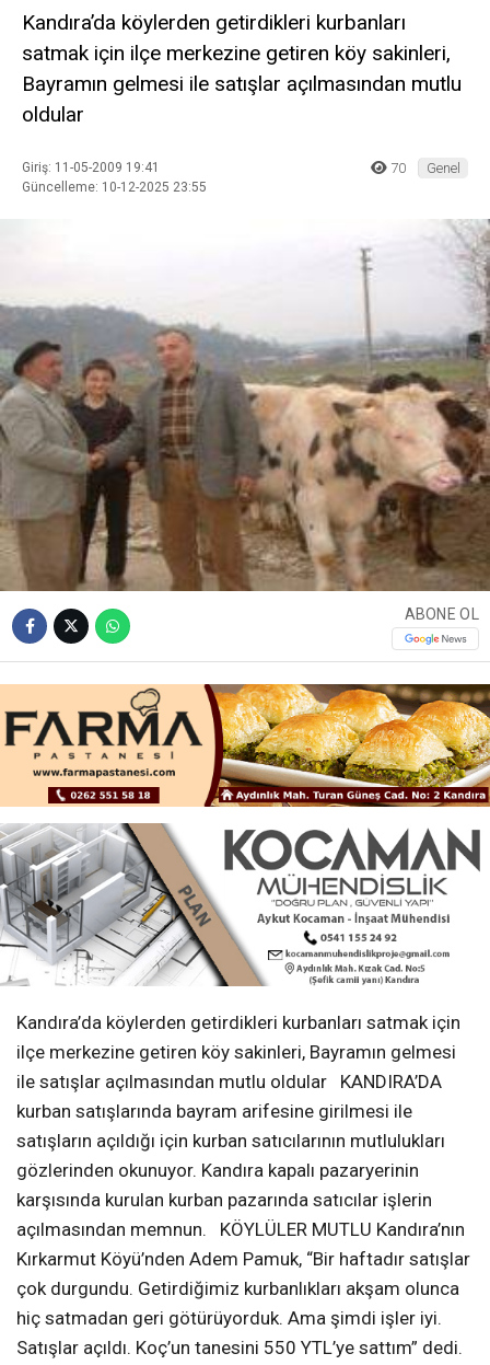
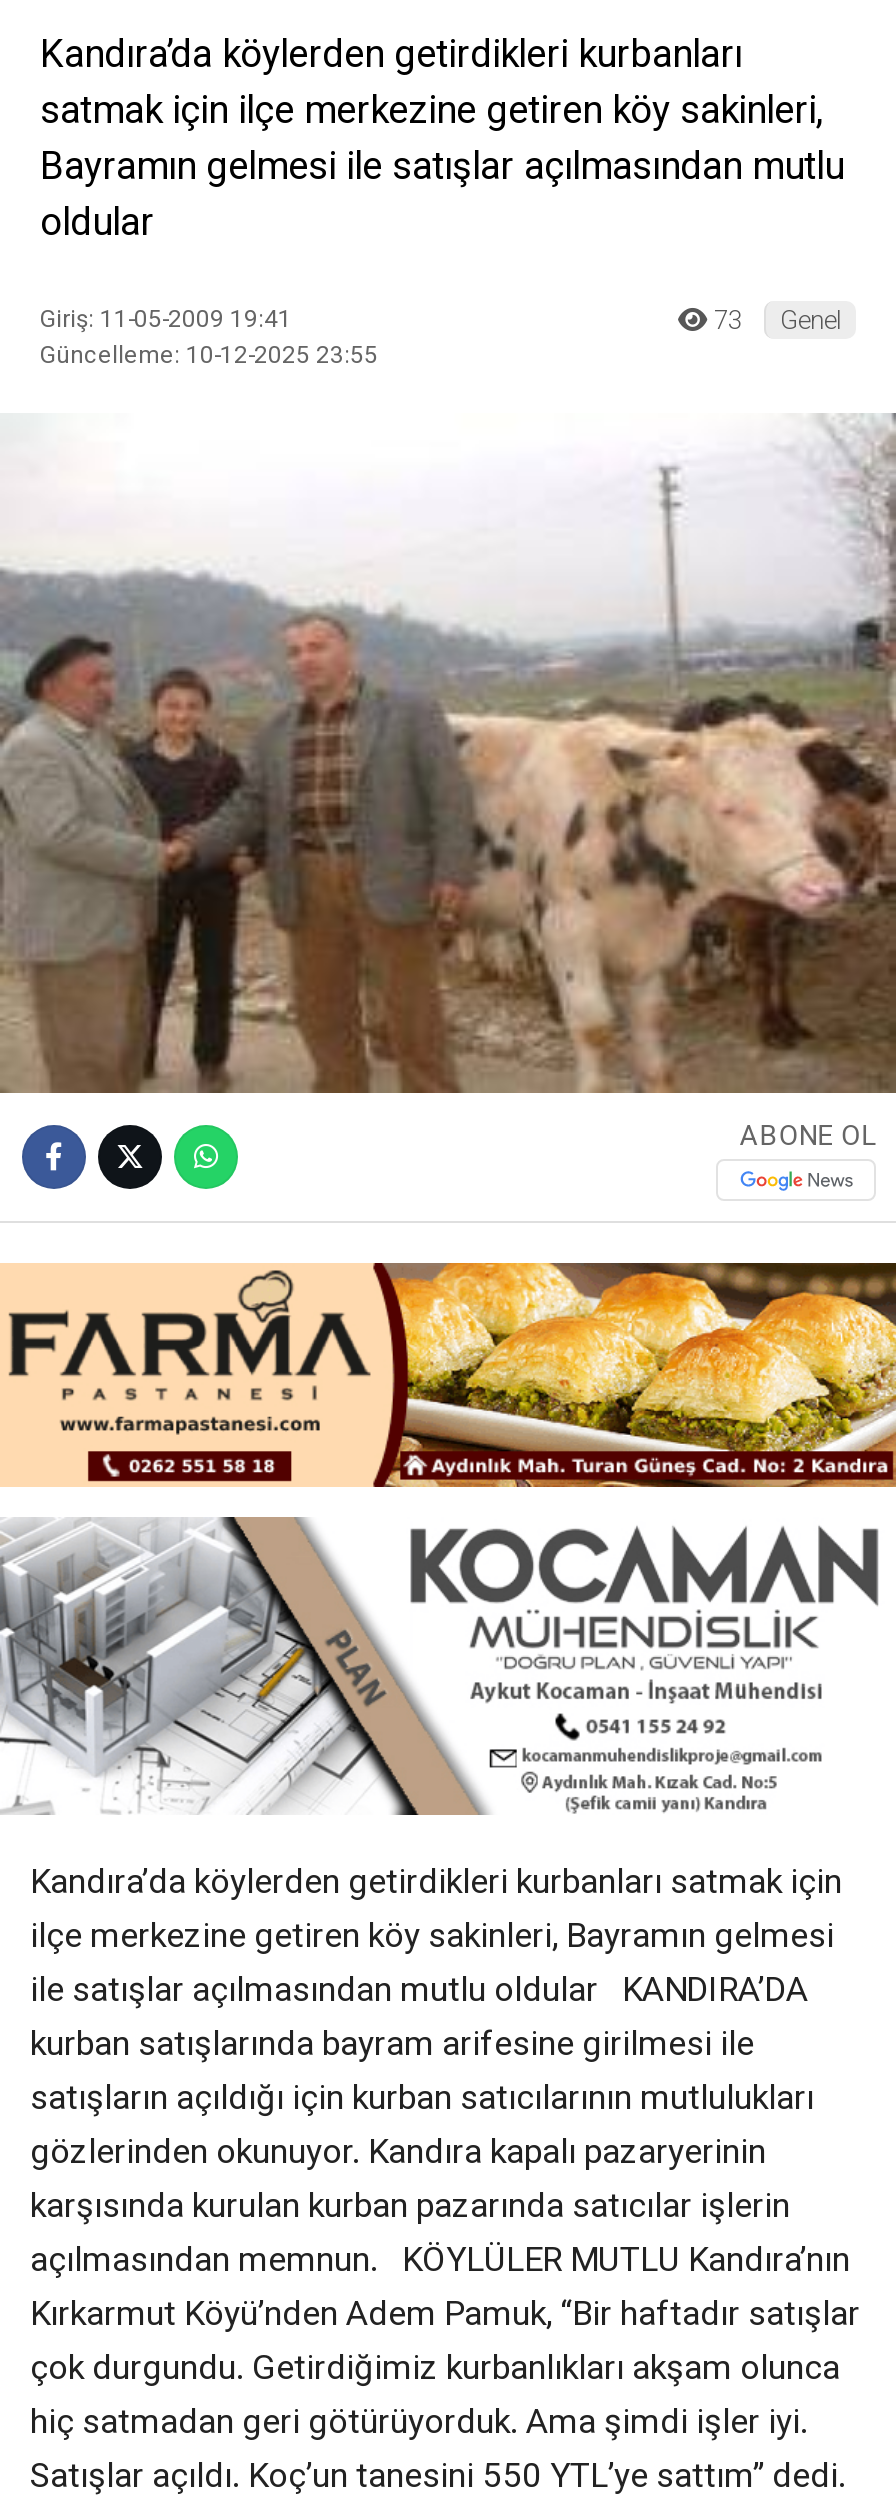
- 70 Genel
+ 73 Genel
